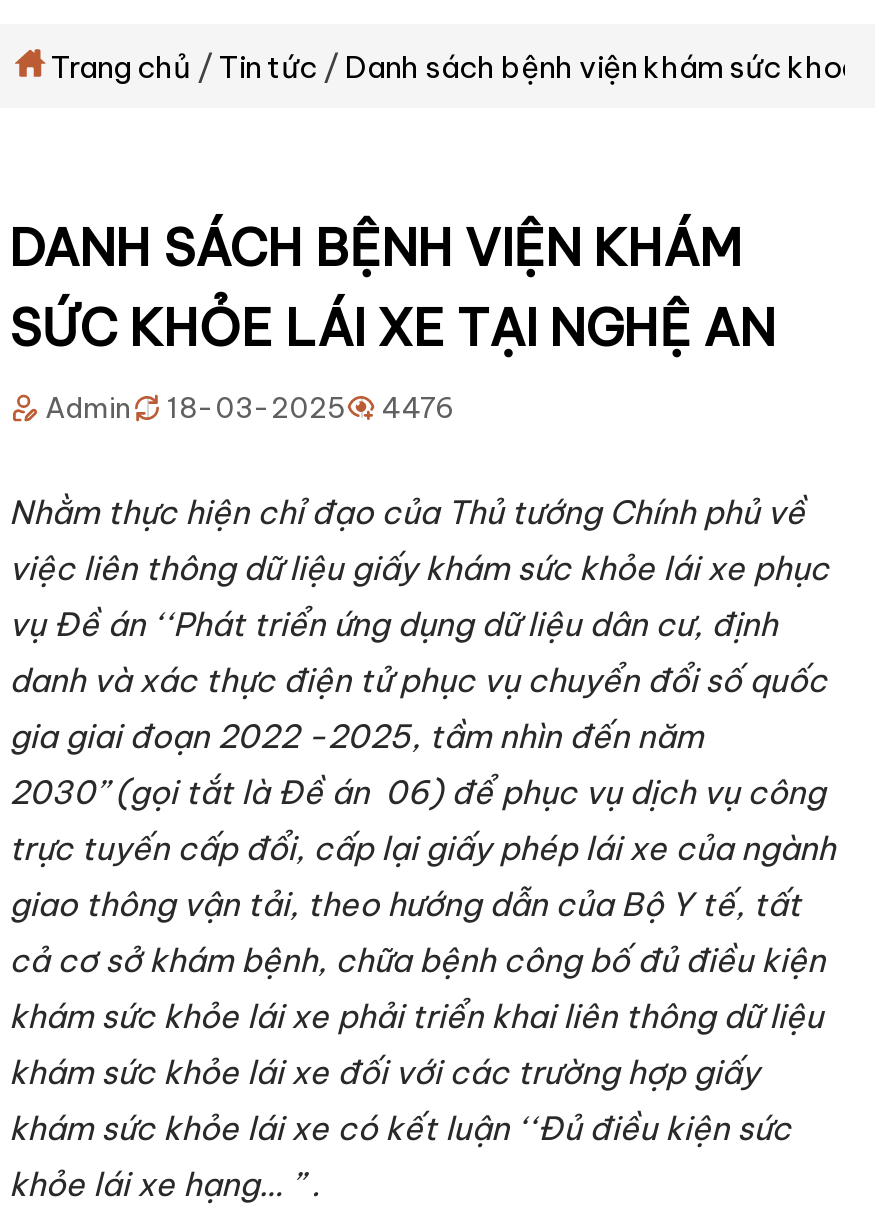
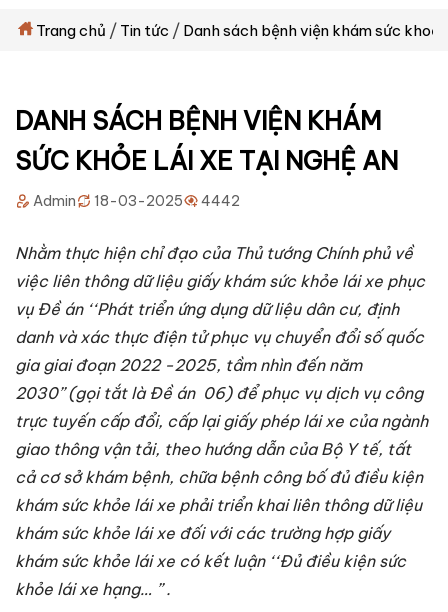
- Admin 18-03-2025 4476
+ Admin 18-03-2025 4442
